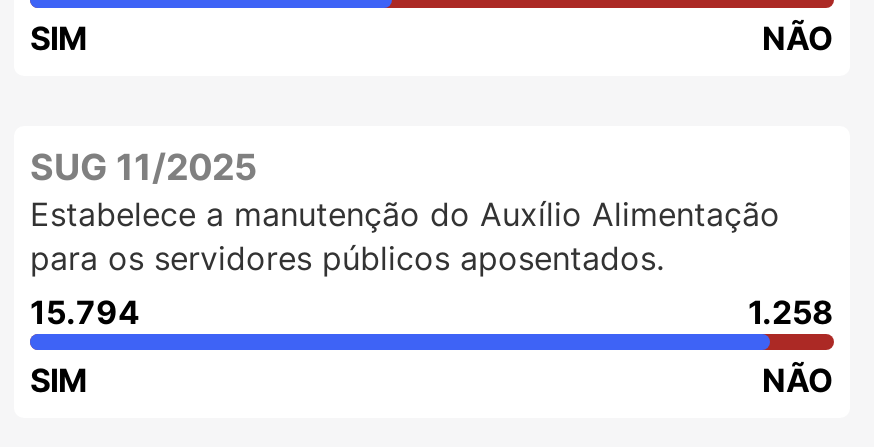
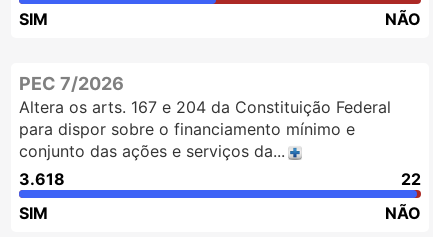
- SUG 11/2025
- Estabelece a manutenção do Auxílio Alimentação
- para os servidores públicos aposentados.
- 15.794
- 1.258
+ PEC 7/2026
+ Altera os arts. 167 e 204 da Constituição Federal
+ para dispor sobre o financiamento mínimo e
+ conjunto das ações e serviços da...
+ 3.618
+ 22
